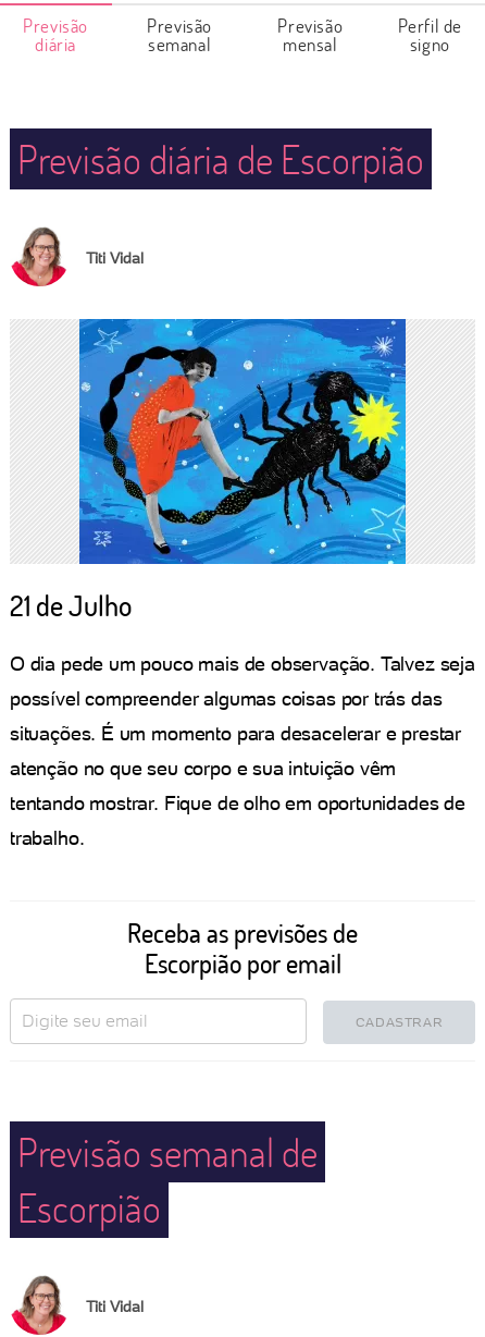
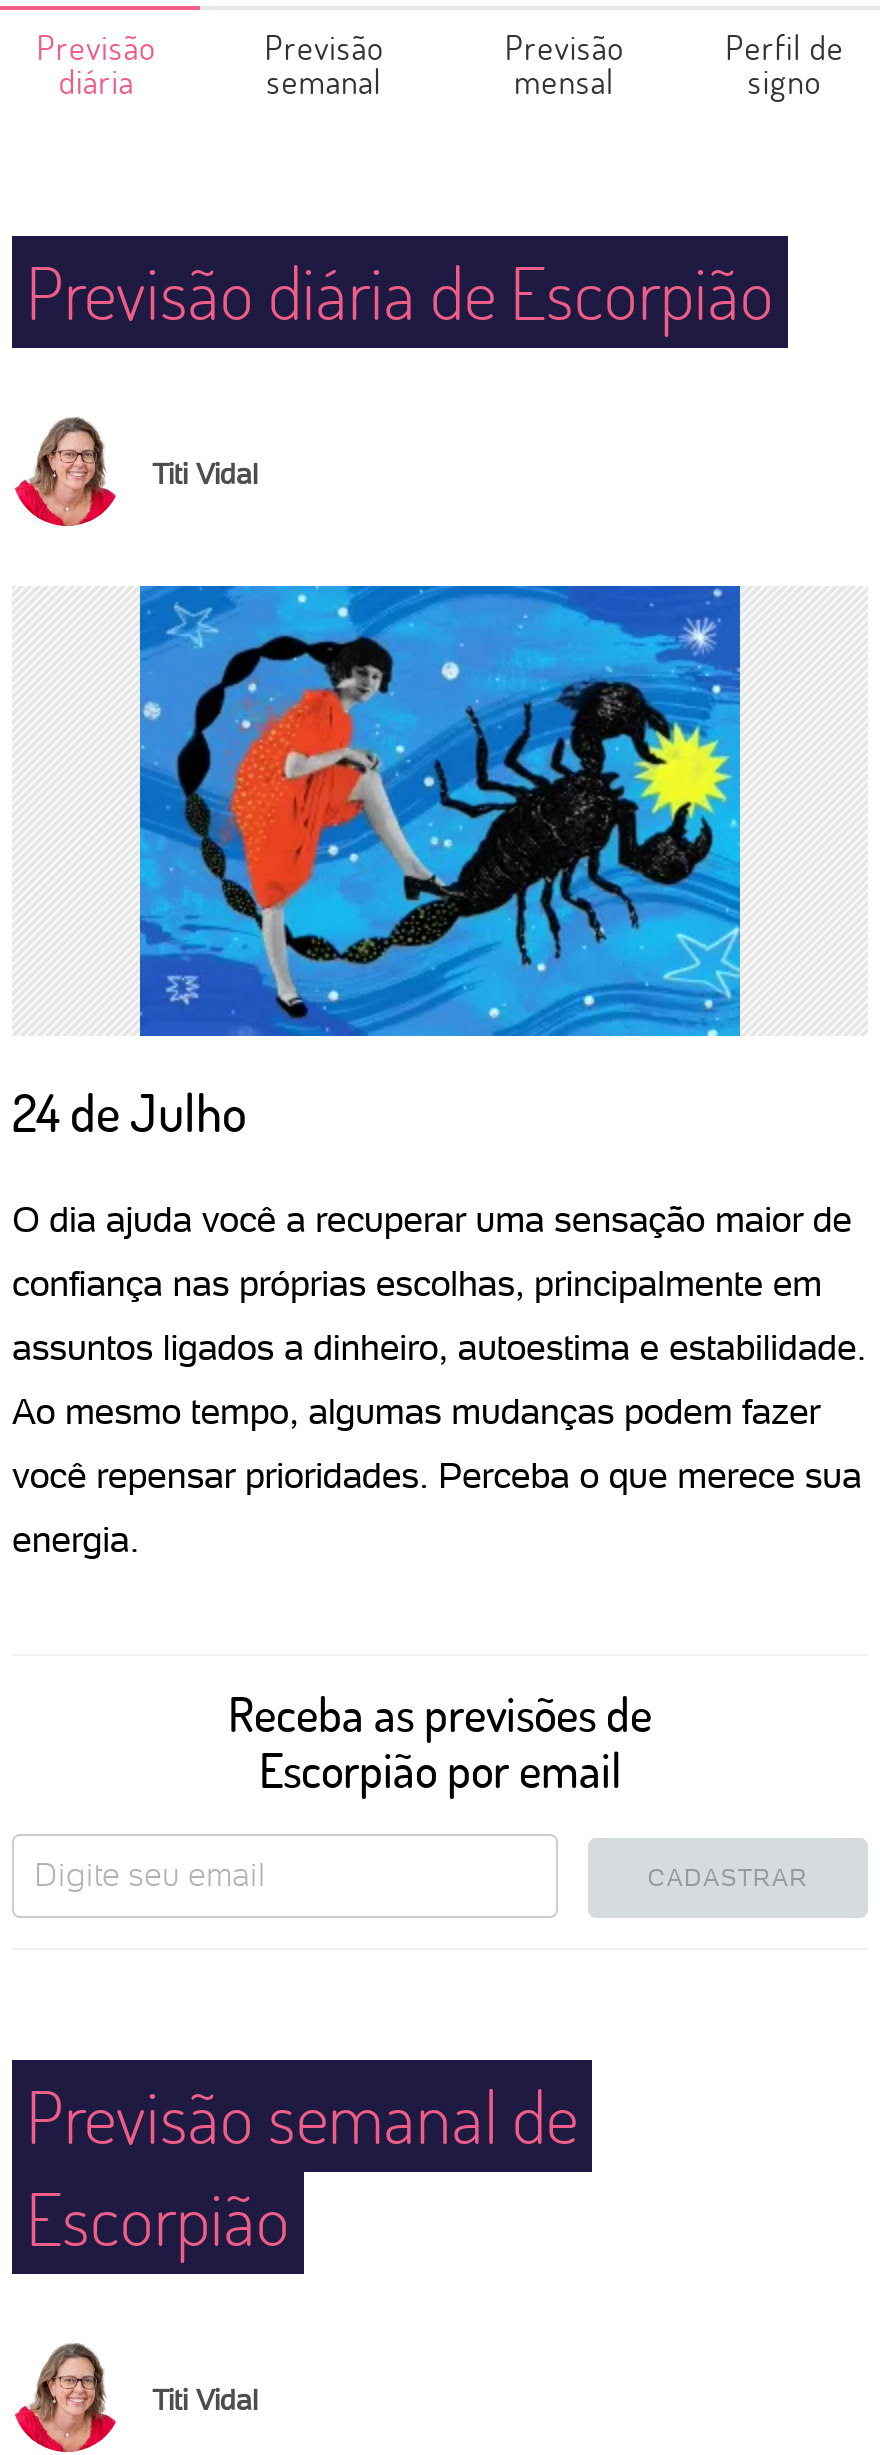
- 21 de Julho
+ 24 de Julho

- O dia pede um pouco mais de observação. Talvez seja
+ O dia ajuda você a recuperar uma sensação maior de

- possível compreender algumas coisas por trás das
+ confiança nas próprias escolhas, principalmente em

- situações. É um momento para desacelerar e prestar
+ assuntos ligados a dinheiro, autoestima e estabilidade.

- atenção no que seu corpo e sua intuição vêm
+ Ao mesmo tempo, algumas mudanças podem fazer

- tentando mostrar. Fique de olho em oportunidades de
+ você repensar prioridades. Perceba o que merece sua

- trabalho.
+ energia.
